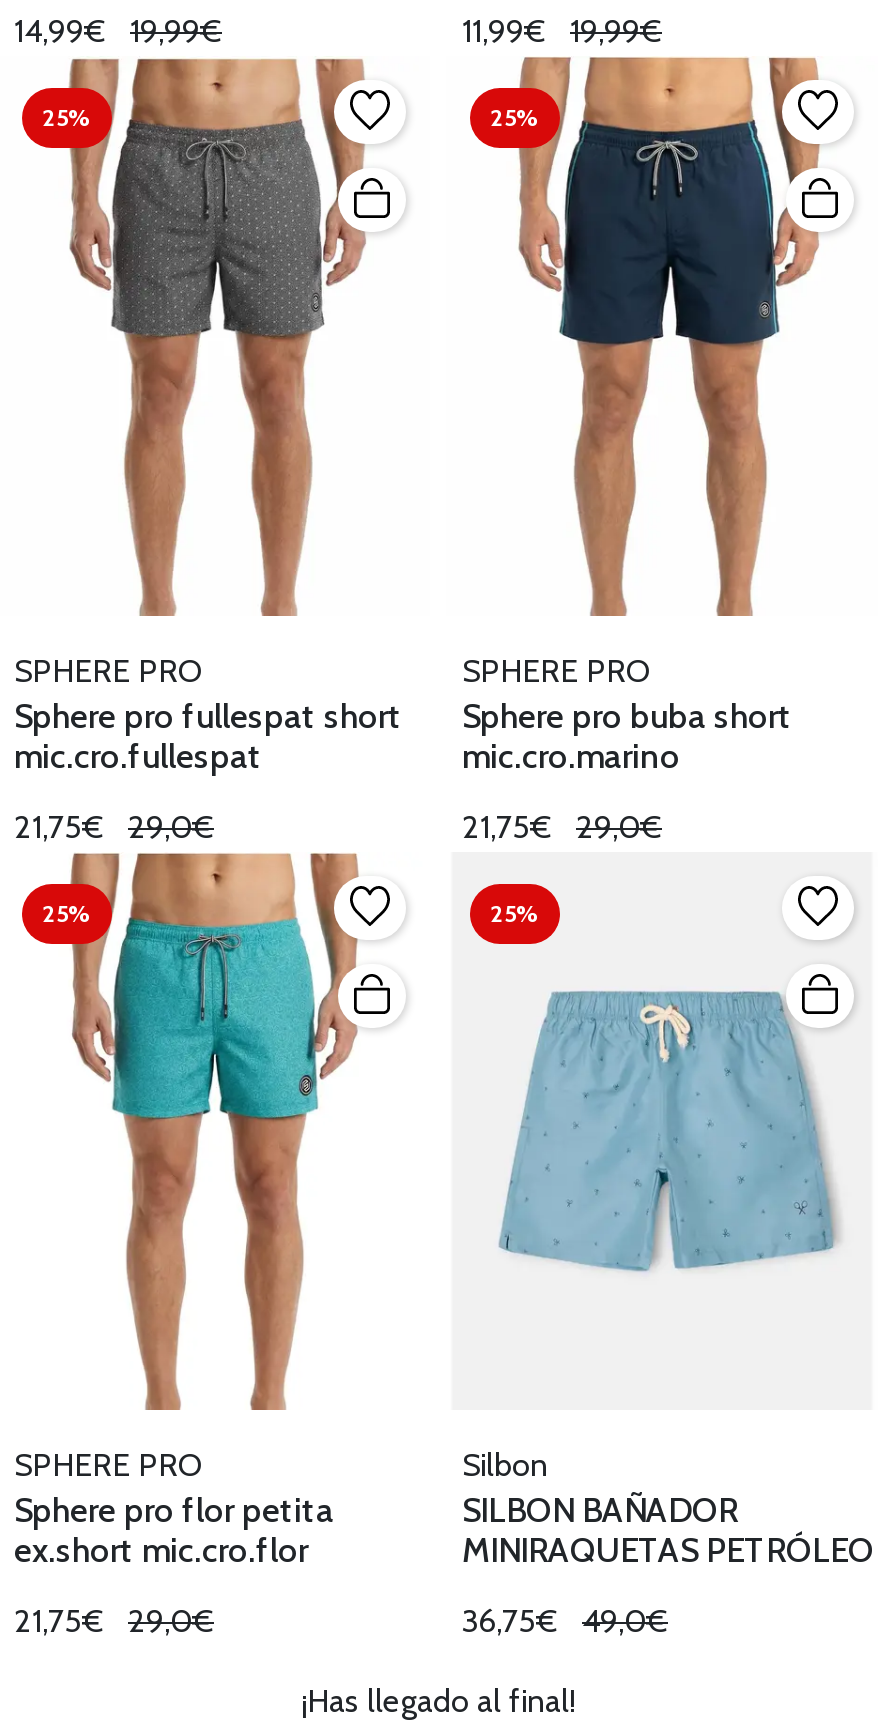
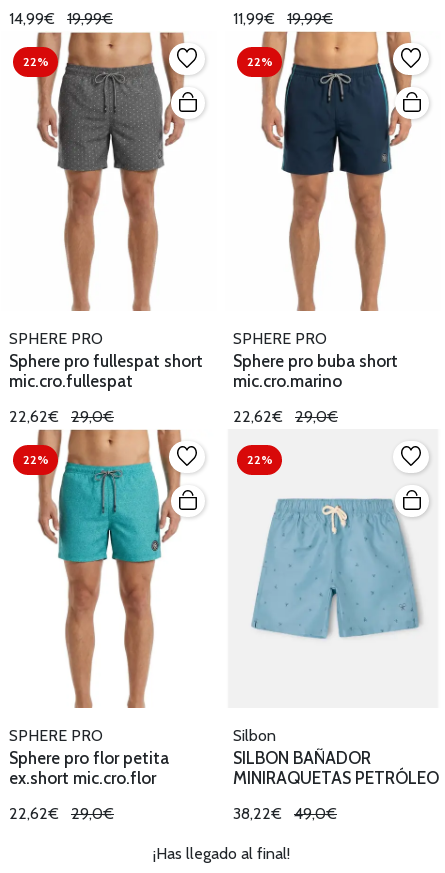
- 25%
+ 22%

- 25%
+ 22%

- 21,75€ 29,0€
+ 22,62€ 29,0€

- 21,75€ 29,0€
+ 22,62€ 29,0€

- 25%
+ 22%

- 25%
+ 22%

- 21,75€ 29,0€
+ 22,62€ 29,0€

- 36,75€ 49,0€
+ 38,22€ 49,0€
